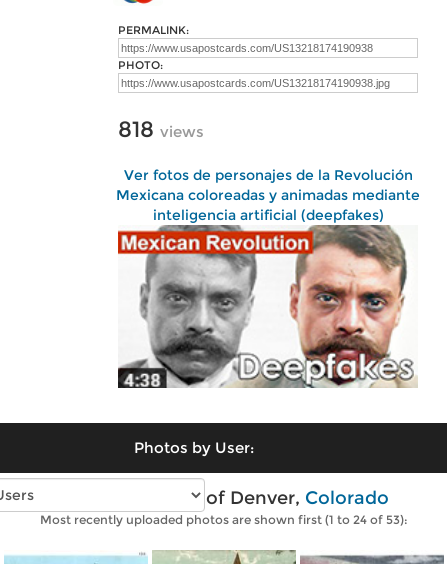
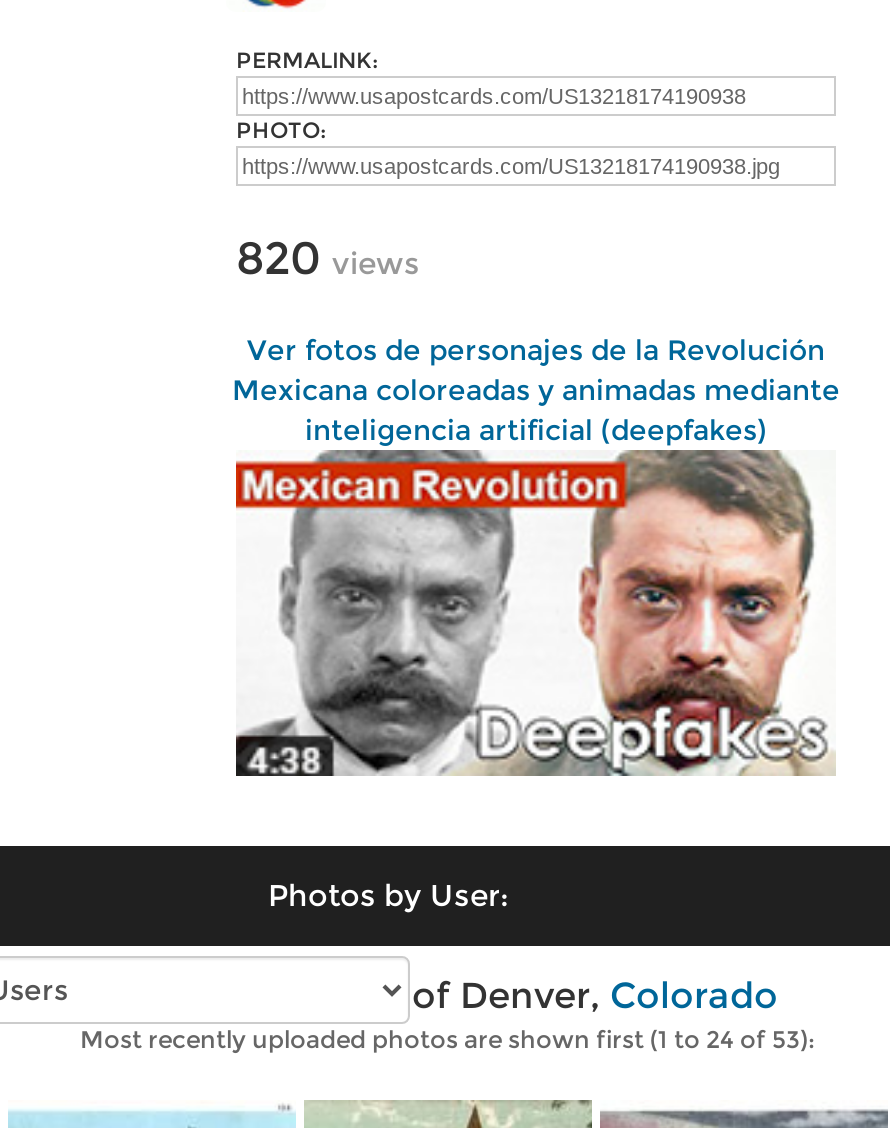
- 818 views
+ 820 views
